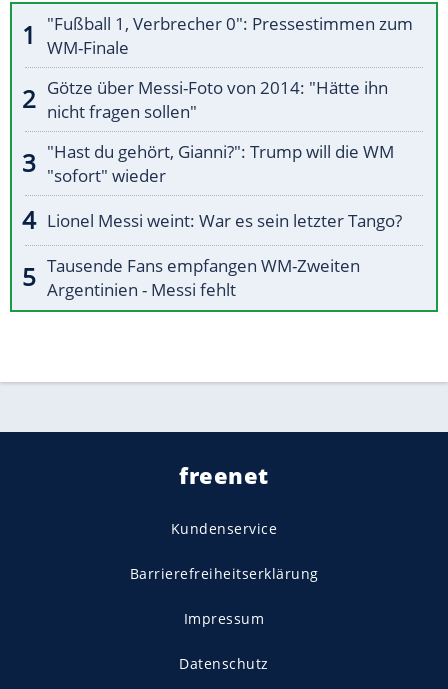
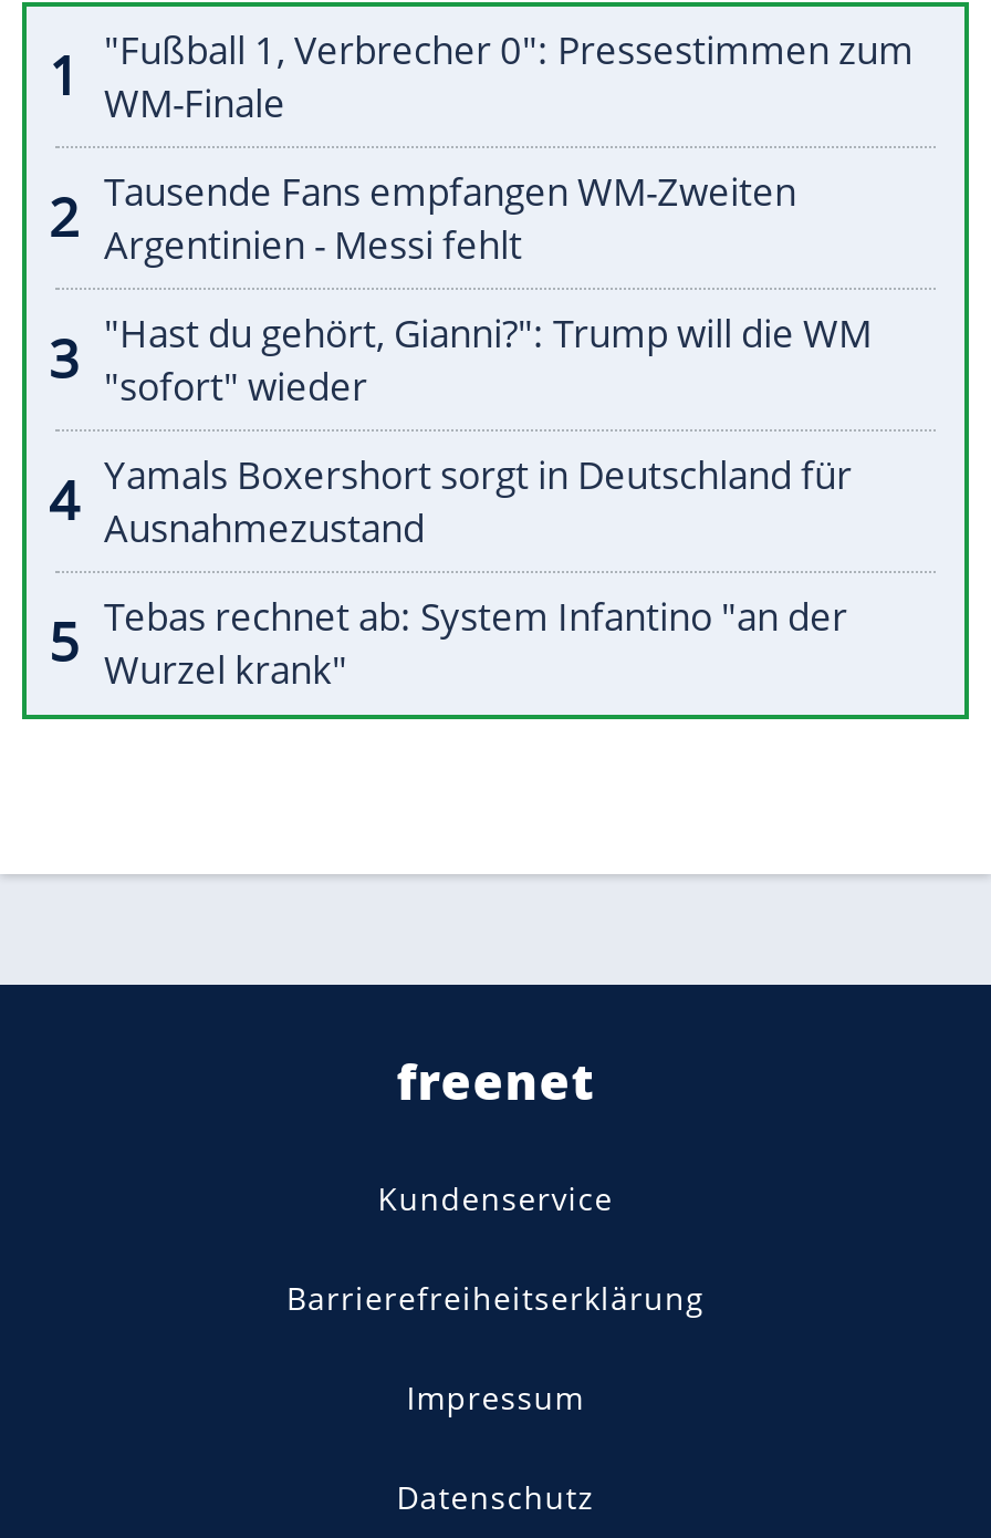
- Götze über Messi-Foto von 2014: "Hätte ihn
- nicht fragen sollen"

+ Tebas rechnet ab: System Infantino "an der
+ Wurzel krank"

- Lionel Messi weint: War es sein letzter Tango?
+ Yamals Boxershort sorgt in Deutschland für
+ Ausnahmezustand

moved up: Tausende Fans empfangen WM-Zweiten | Argentinien - Messi fehlt
